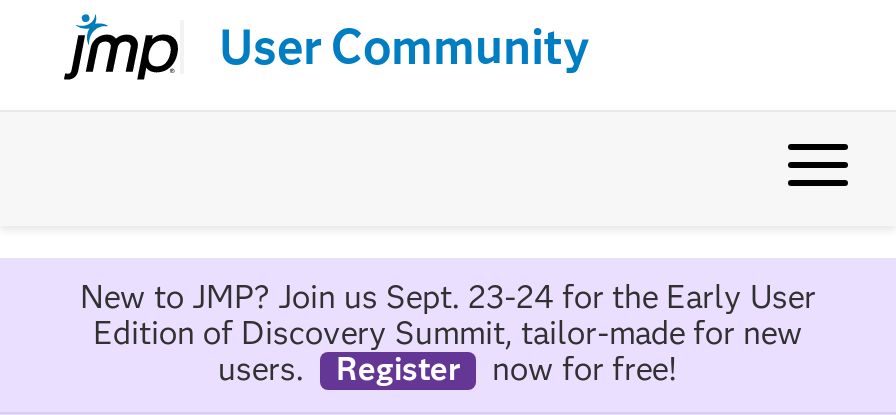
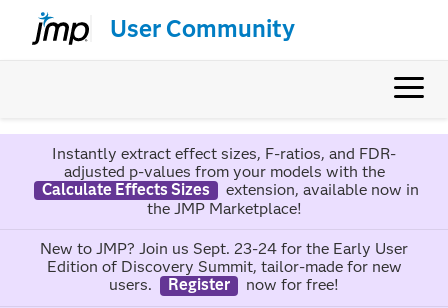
+ Instantly extract effect sizes, F-ratios, and FDR-
+ adjusted p-values from your models with the
+ Calculate Effects Sizes
+ extension, available now in
+ the JMP Marketplace!
